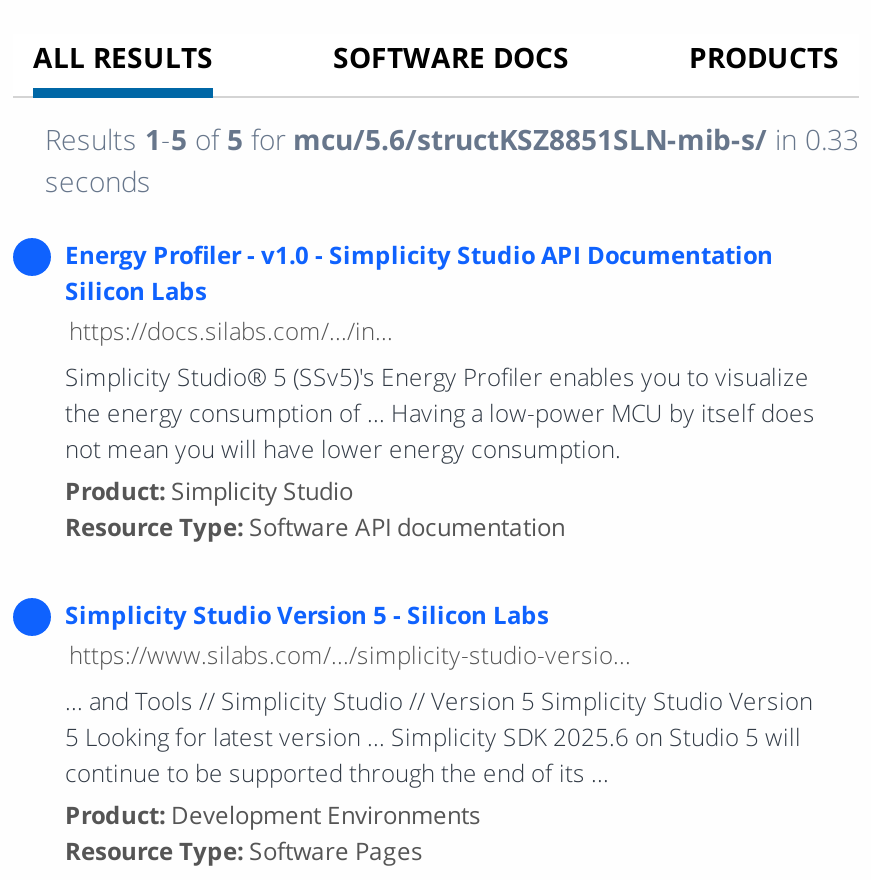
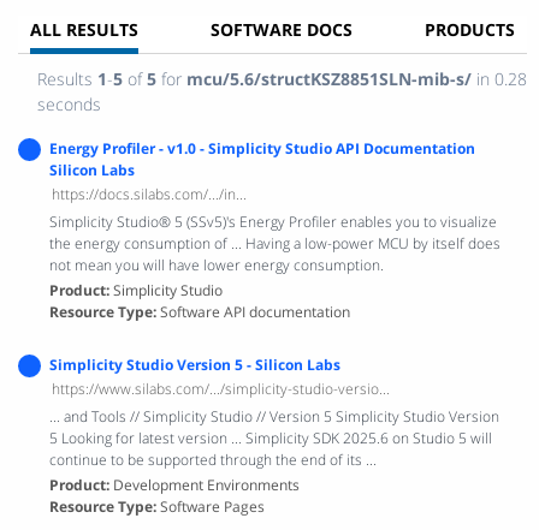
- Results 1-5 of 5 for mcu/5.6/structKSZ8851SLN-mib-s/ in 0.33
+ Results 1-5 of 5 for mcu/5.6/structKSZ8851SLN-mib-s/ in 0.28
